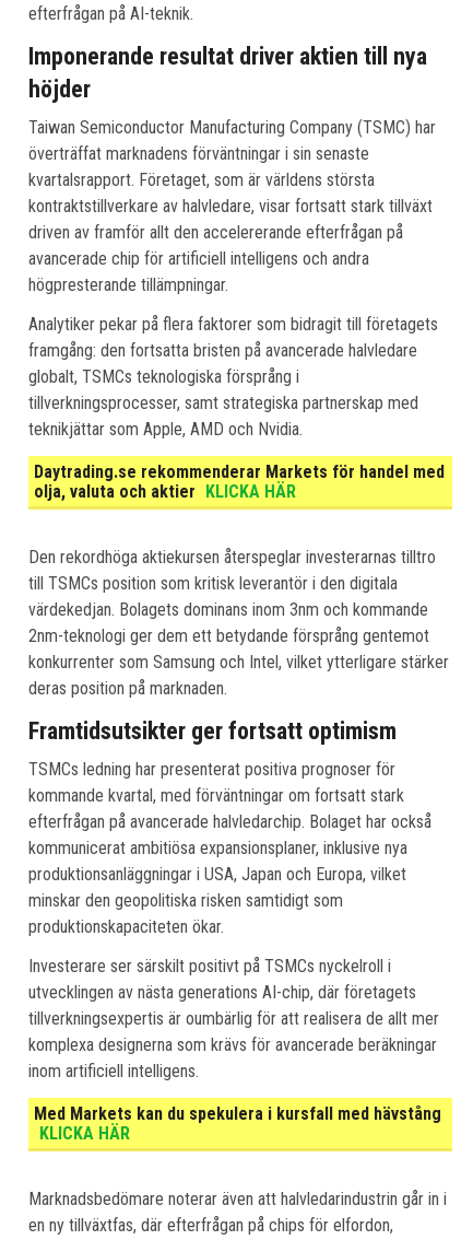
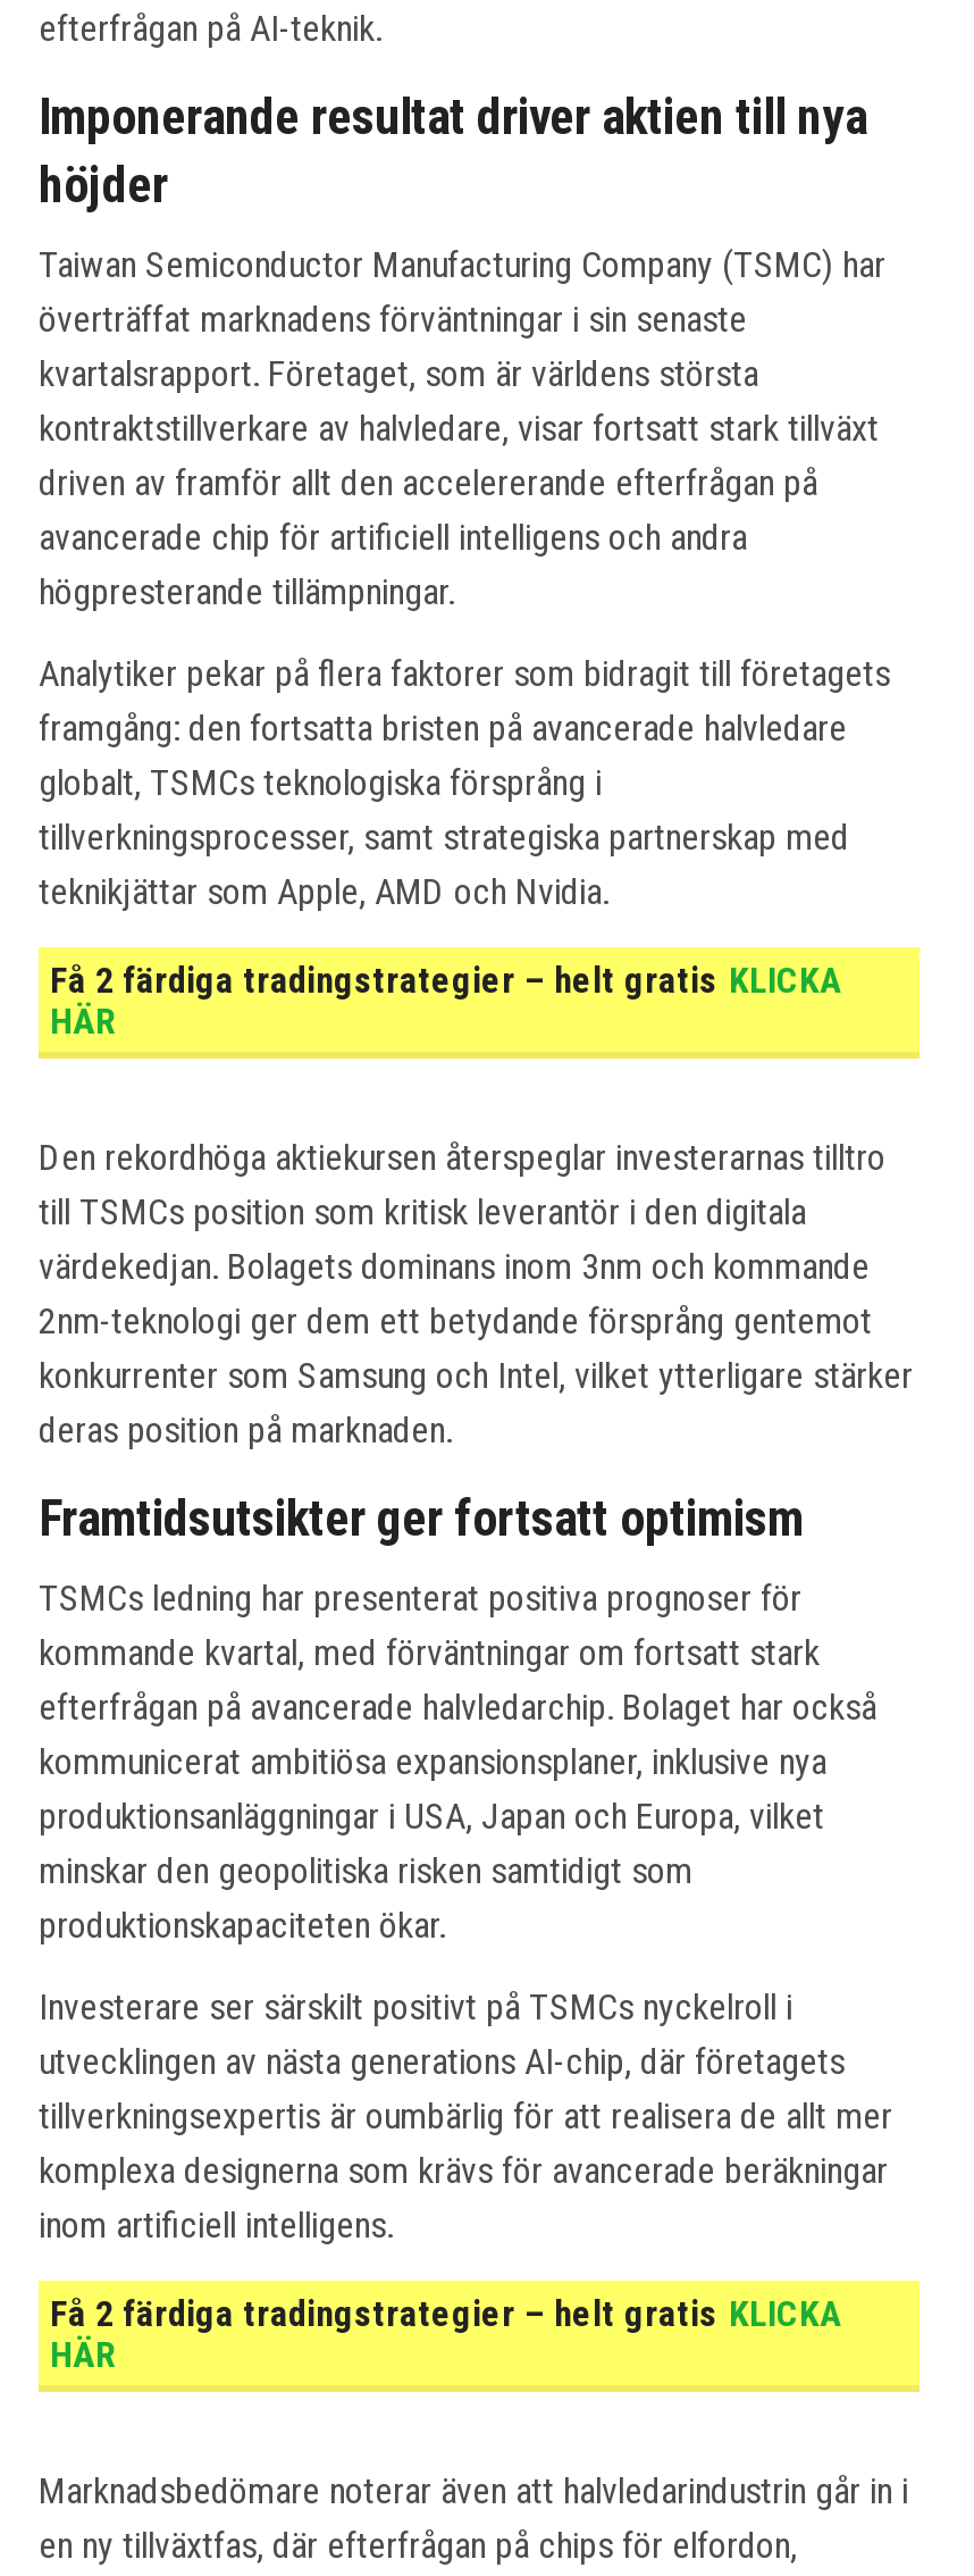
- Daytrading.se rekommenderar Markets för handel med
- olja, valuta och aktier KLICKA HÄR
+ Få 2 färdiga tradingstrategier – helt gratis KLICKA
+ HÄR

- Med Markets kan du spekulera i kursfall med hävstång
- KLICKA HÄR
+ Få 2 färdiga tradingstrategier – helt gratis KLICKA
+ HÄR
